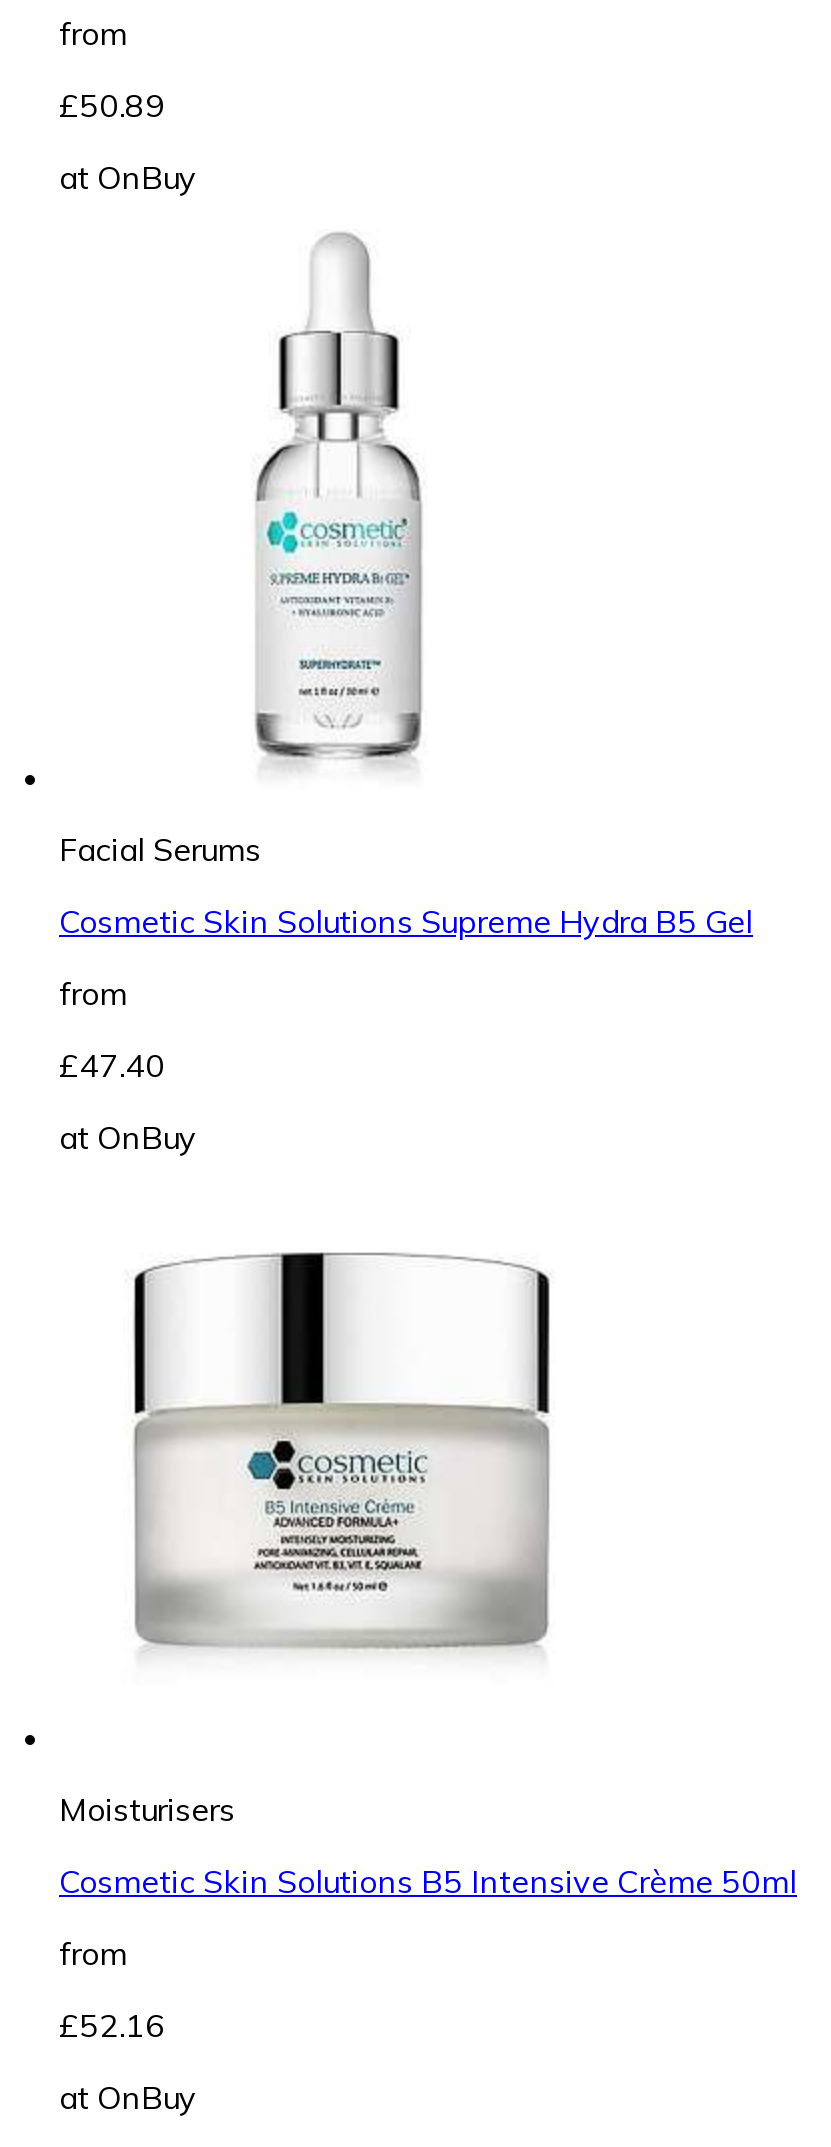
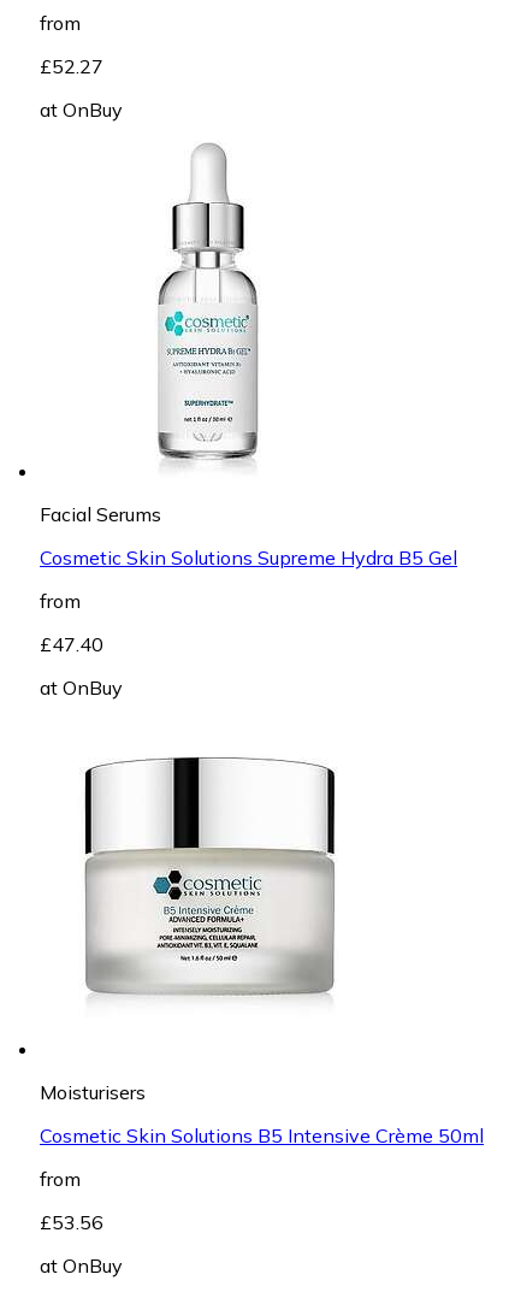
- £50.89
+ £52.27

- £52.16
+ £53.56
